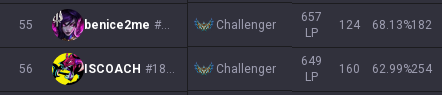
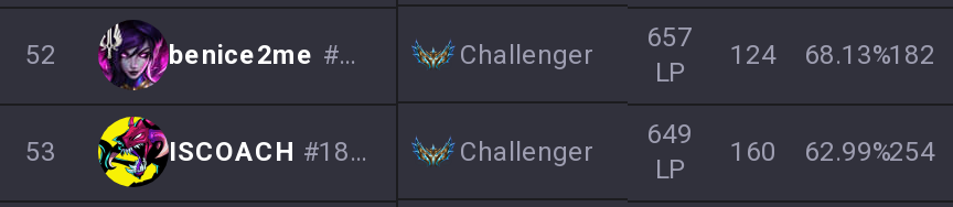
- 55
+ 52

- 56
+ 53
